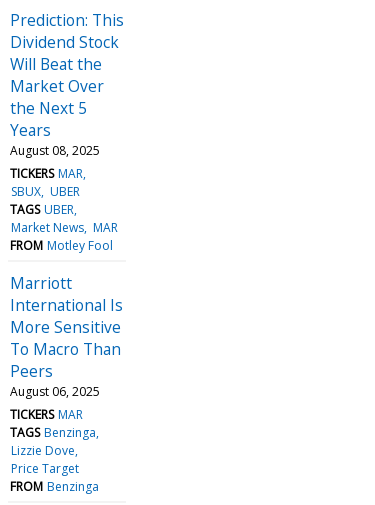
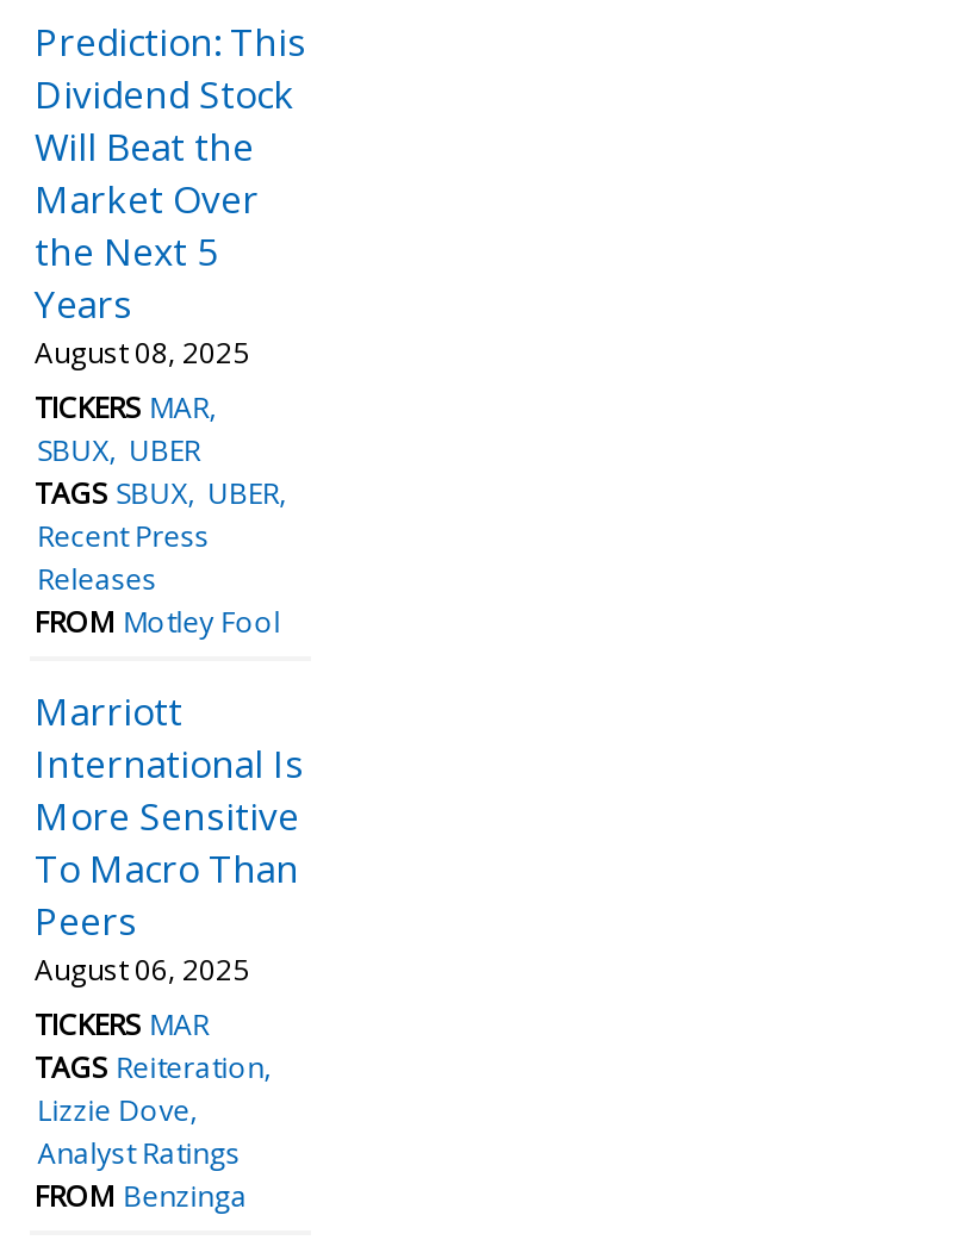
- TAGS UBER
- Market News MAR
+ TAGS SBUX UBER
+ Recent Press
+ Releases

- TAGS Benzinga
+ TAGS Reiteration

- Price Target
+ Analyst Ratings
